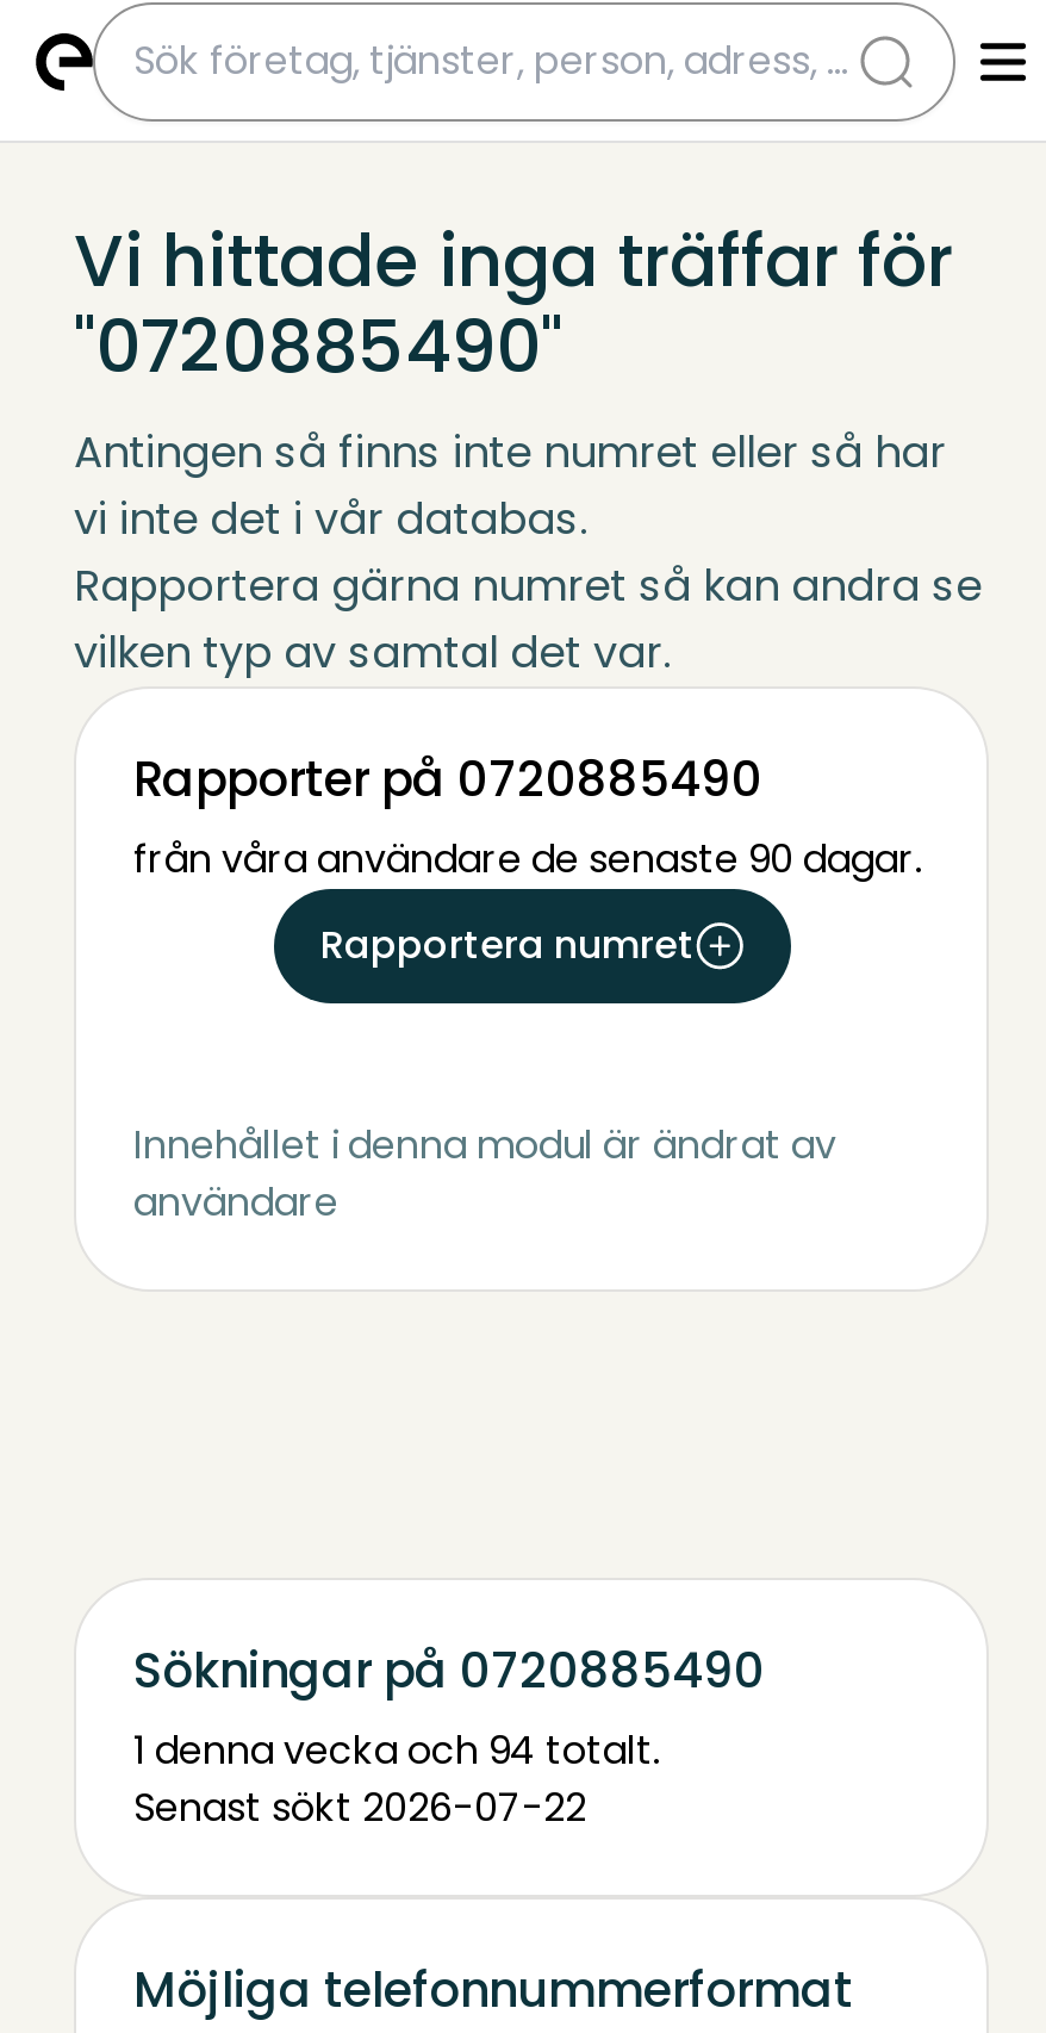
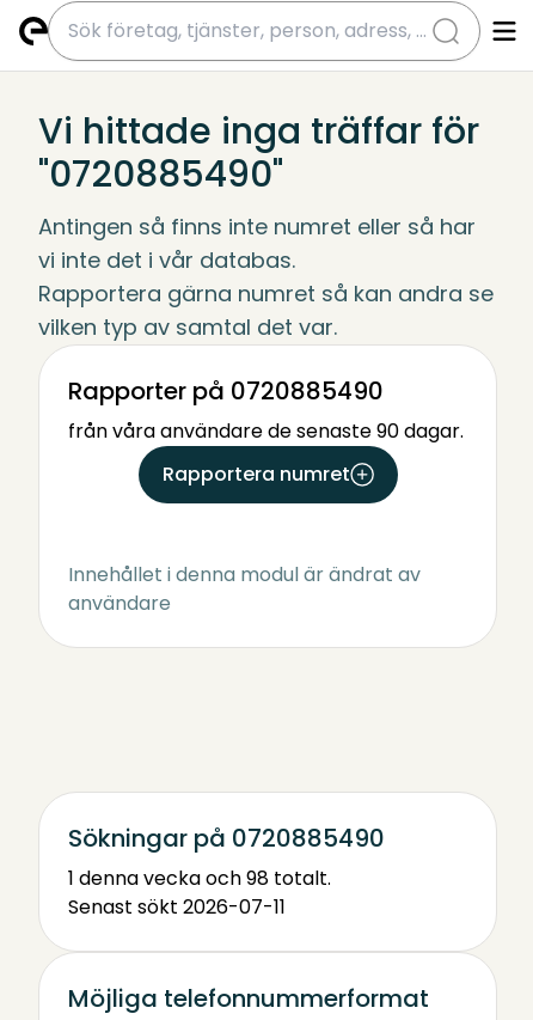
- 1 denna vecka och 94 totalt.
+ 1 denna vecka och 98 totalt.

- Senast sökt 2026-07-22
+ Senast sökt 2026-07-11
